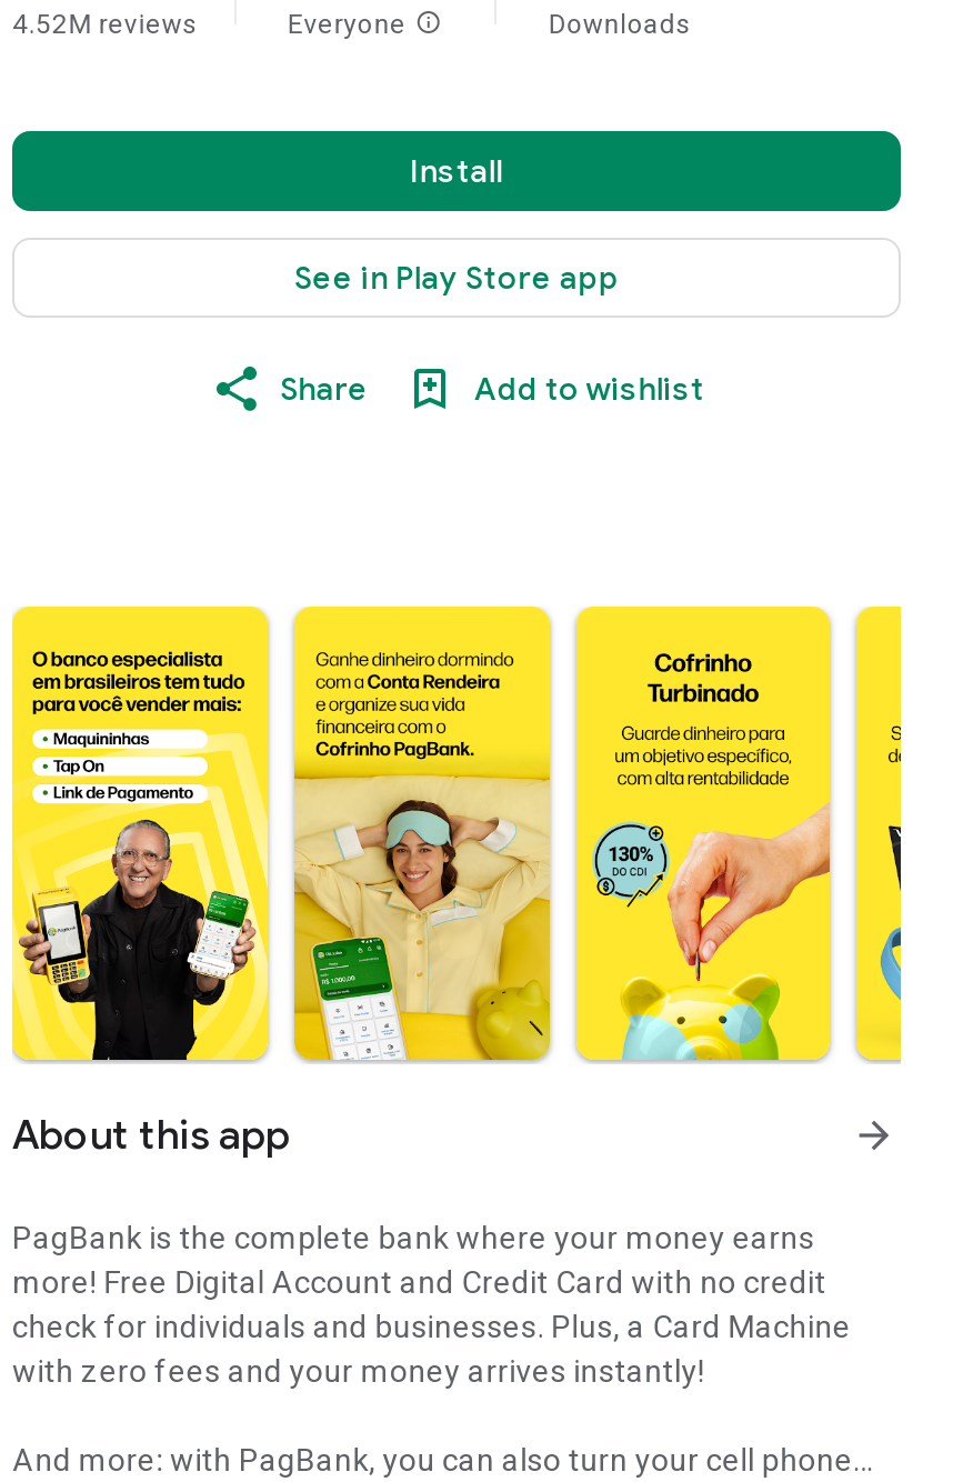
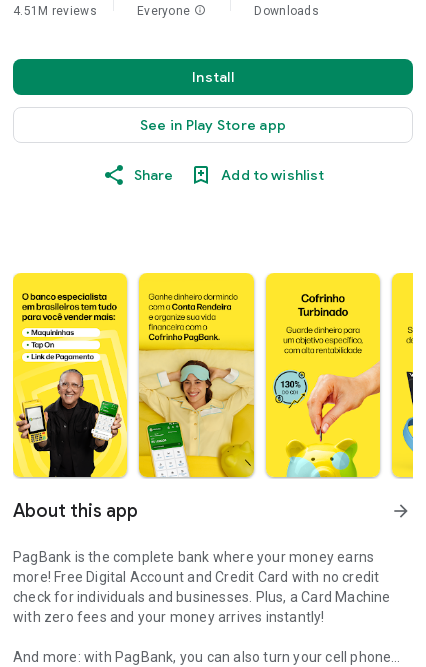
- 4.52M reviews
+ 4.51M reviews
